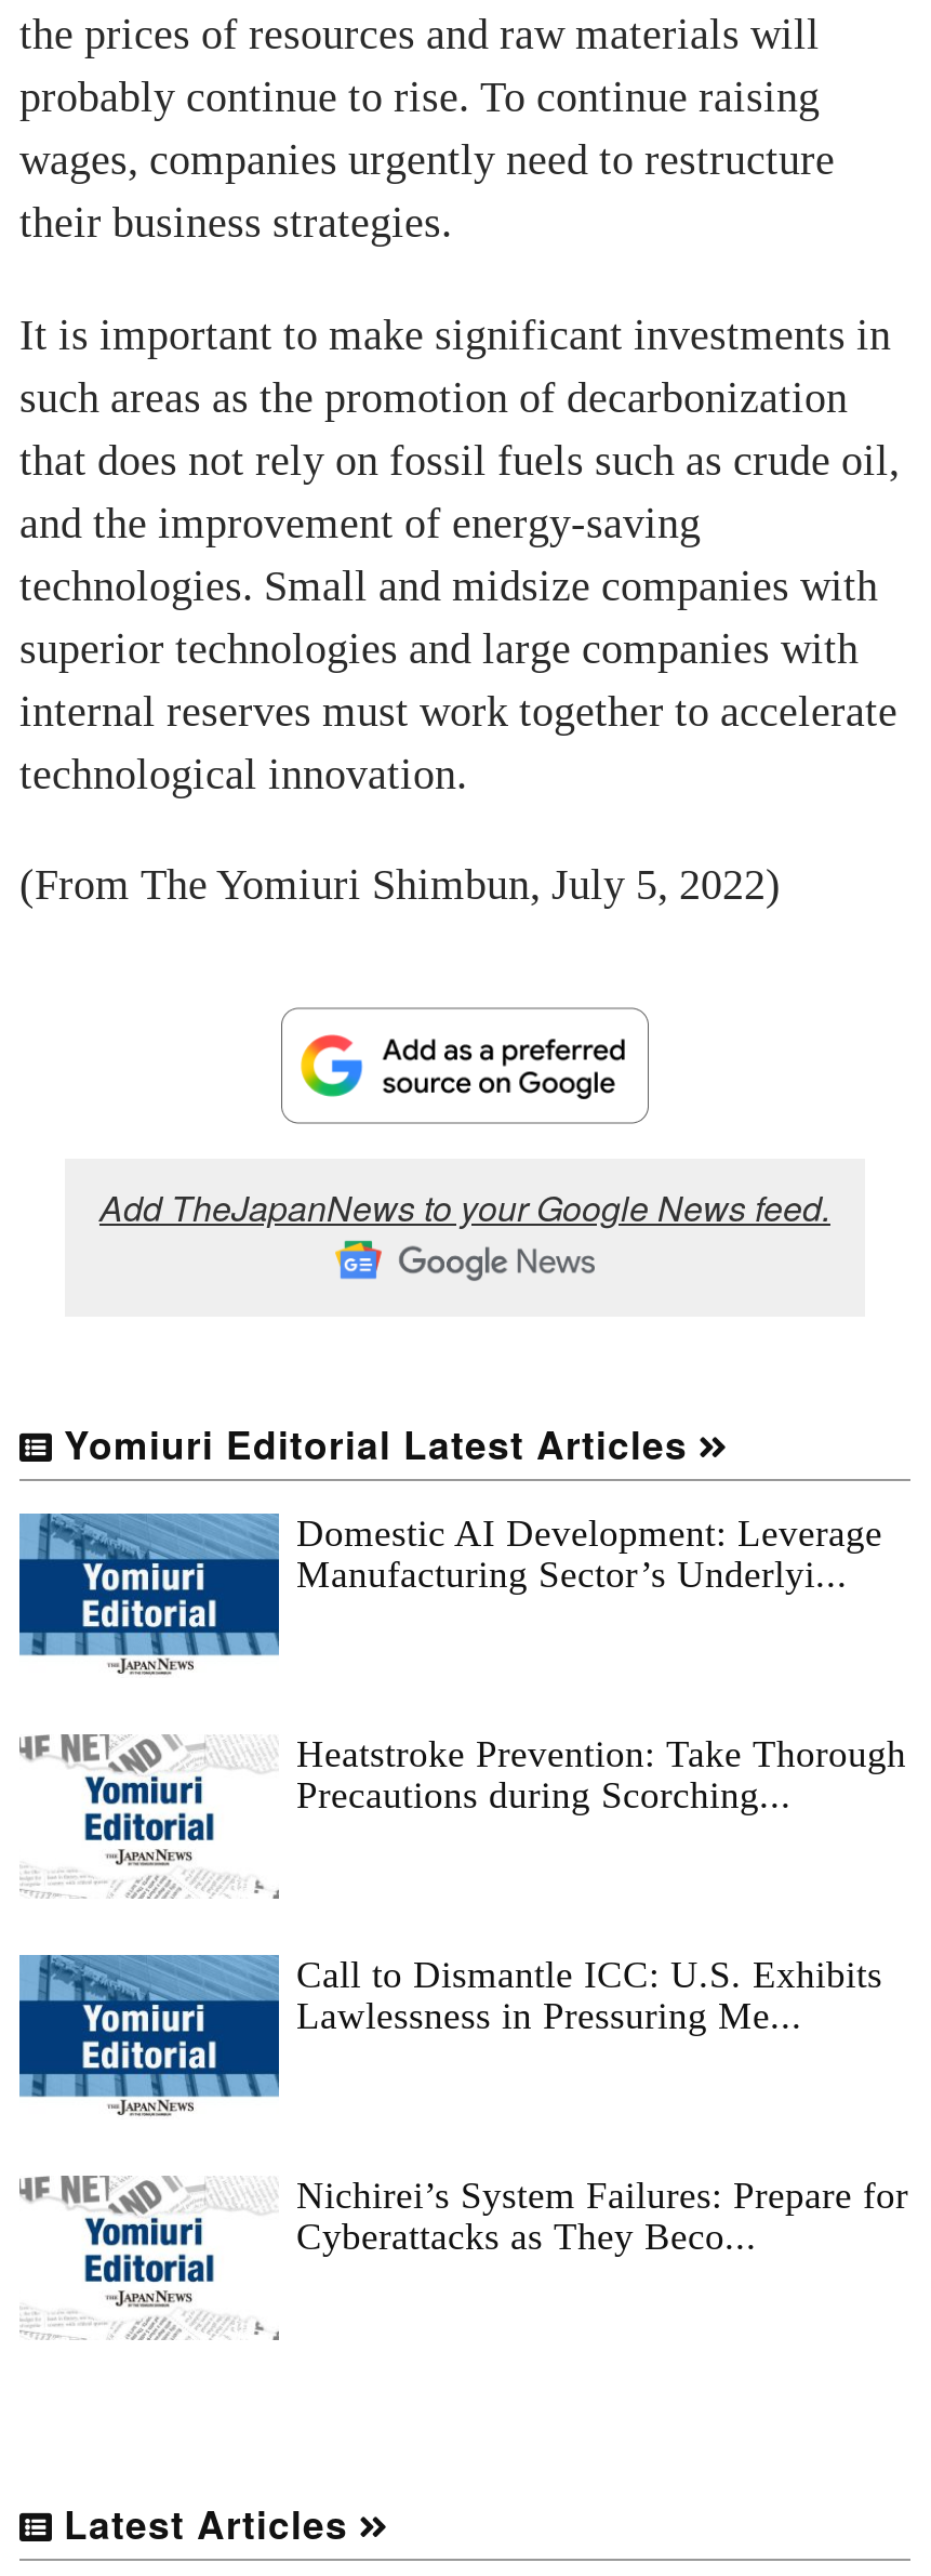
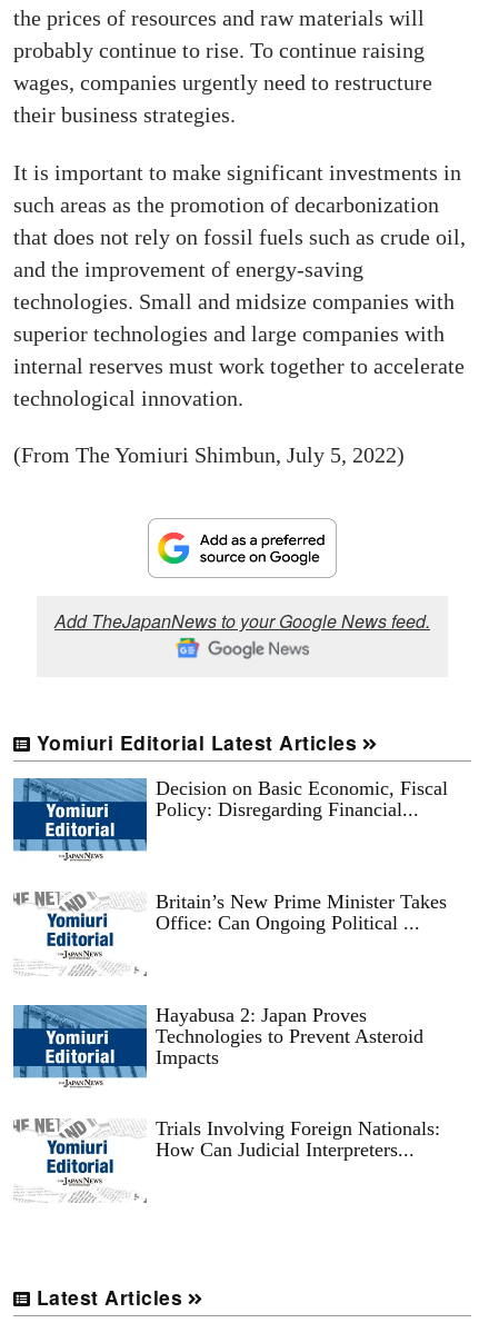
- Domestic AI Development: Leverage
- Manufacturing Sector’s Underlyi...
+ Decision on Basic Economic, Fiscal
+ Policy: Disregarding Financial...

- Heatstroke Prevention: Take Thorough
- Precautions during Scorching...
+ Britain’s New Prime Minister Takes
+ Office: Can Ongoing Political ...

- Call to Dismantle ICC: U.S. Exhibits
- Lawlessness in Pressuring Me...
+ Hayabusa 2: Japan Proves
+ Technologies to Prevent Asteroid
+ Impacts

- Nichirei’s System Failures: Prepare for
- Cyberattacks as They Beco...
+ Trials Involving Foreign Nationals:
+ How Can Judicial Interpreters...
